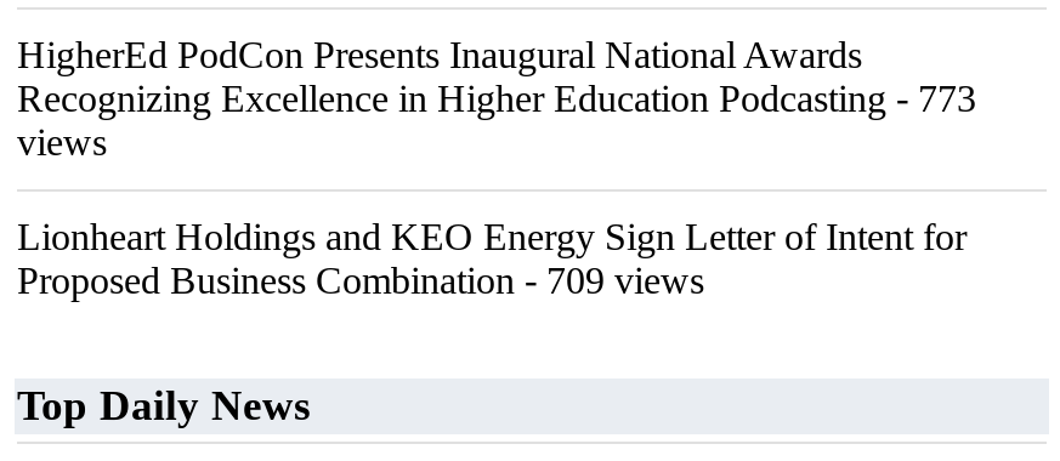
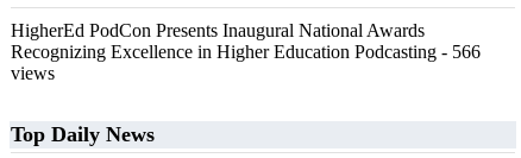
- Recognizing Excellence in Higher Education Podcasting - 773
+ Recognizing Excellence in Higher Education Podcasting - 566

- Lionheart Holdings and KEO Energy Sign Letter of Intent for
- Proposed Business Combination - 709 views
